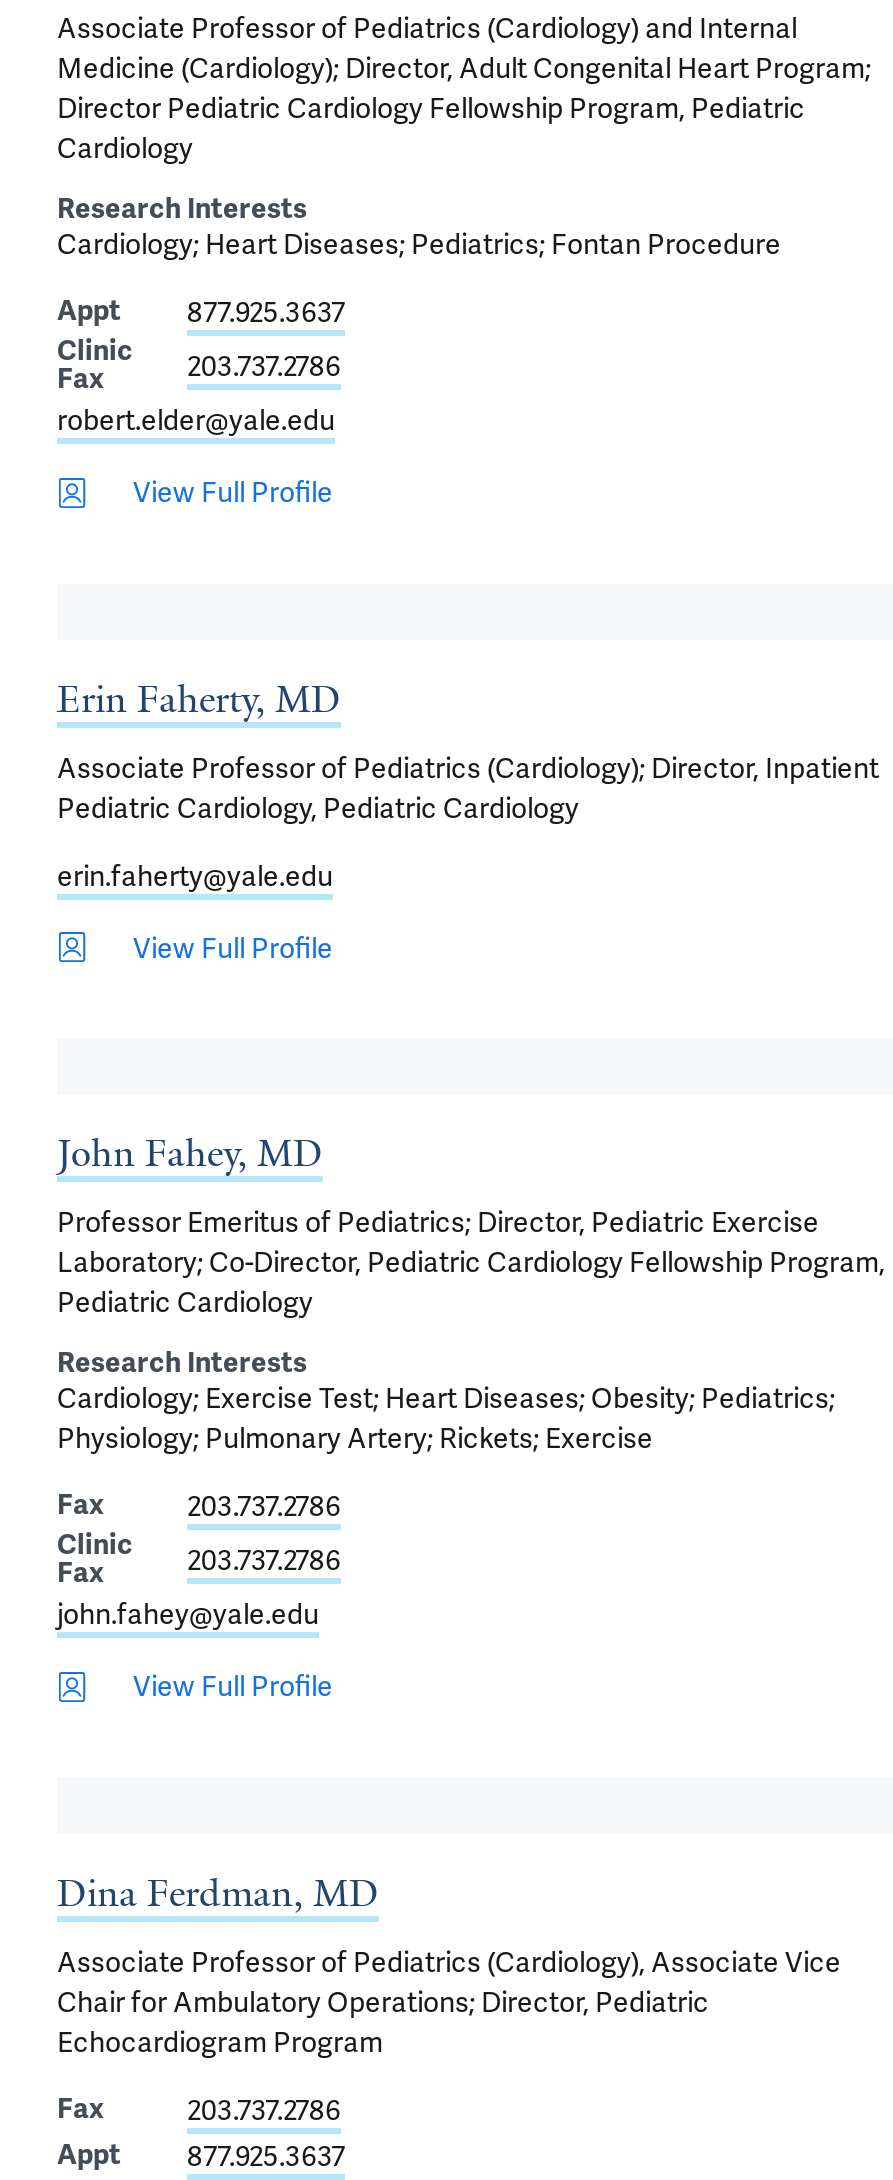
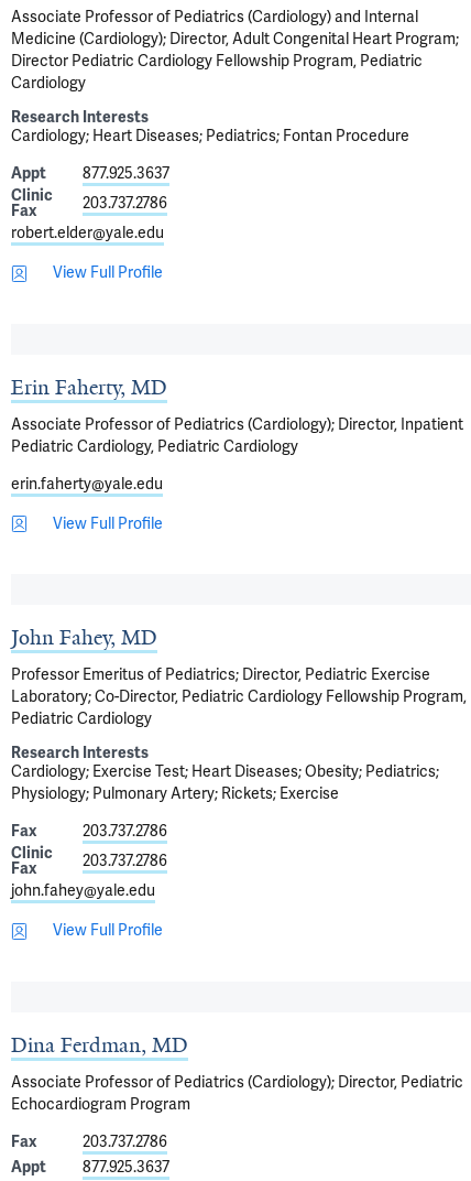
- Associate Professor of Pediatrics (Cardiology), Associate Vice
- Chair for Ambulatory Operations; Director, Pediatric
+ Associate Professor of Pediatrics (Cardiology); Director, Pediatric
